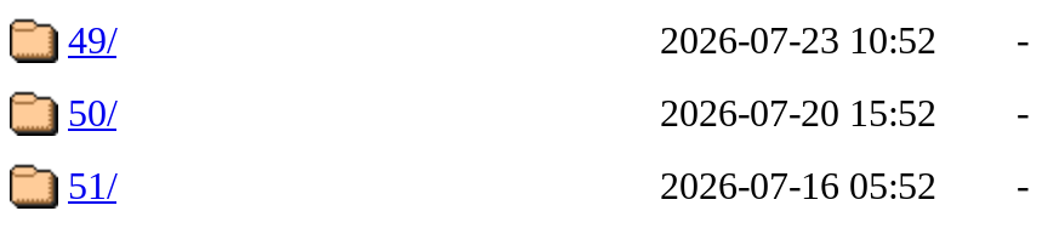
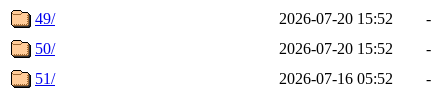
- 2026-07-23 10:52
+ 2026-07-20 15:52
